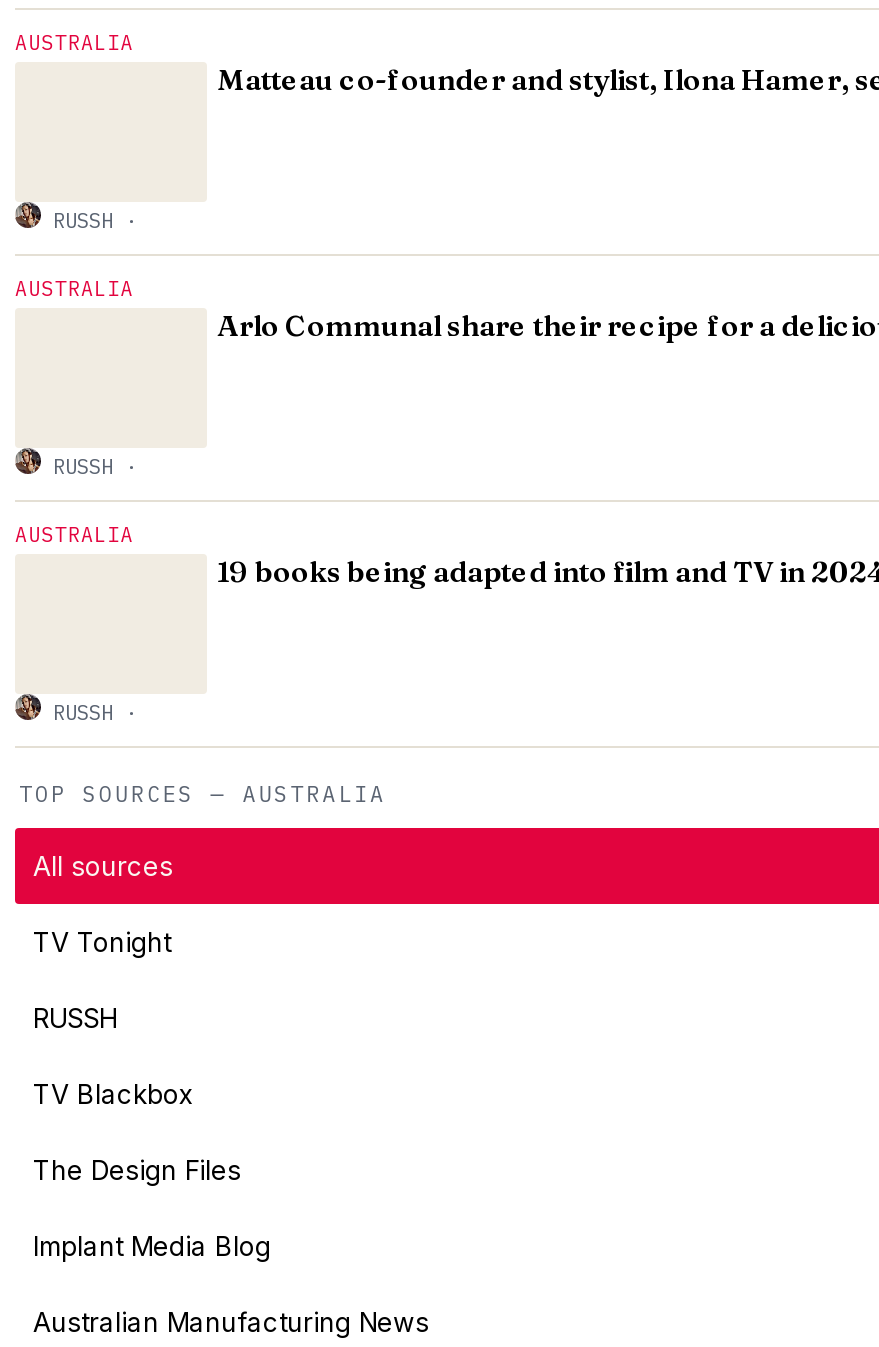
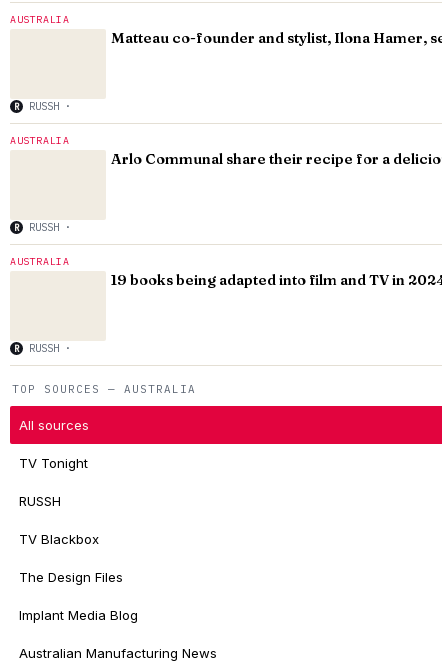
- RUSSH ·
+ R RUSSH ·

- RUSSH ·
+ R RUSSH ·

- RUSSH ·
+ R RUSSH ·
